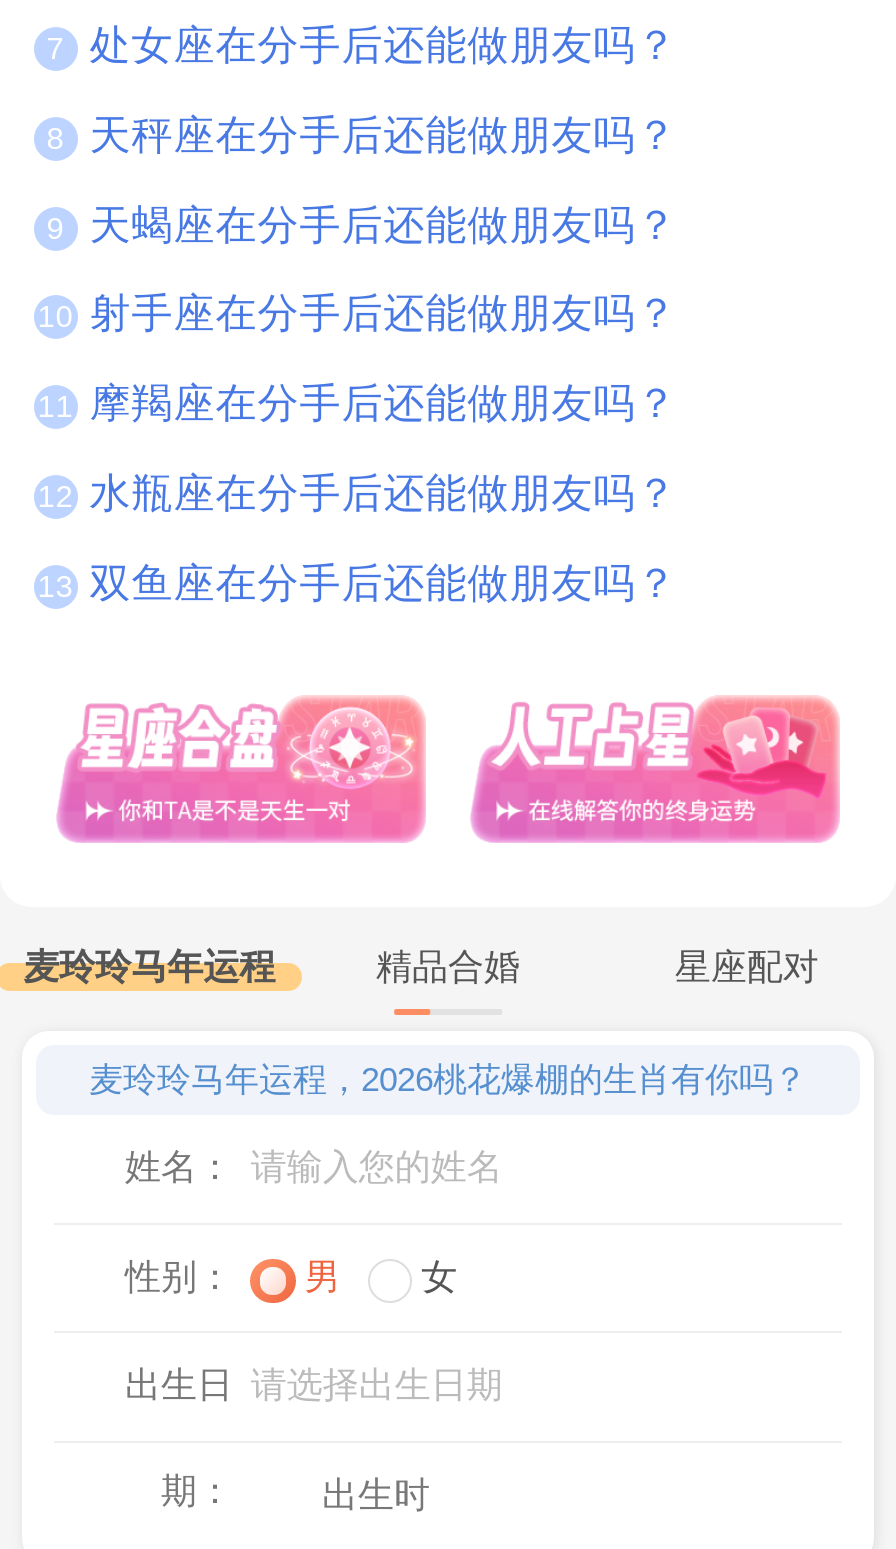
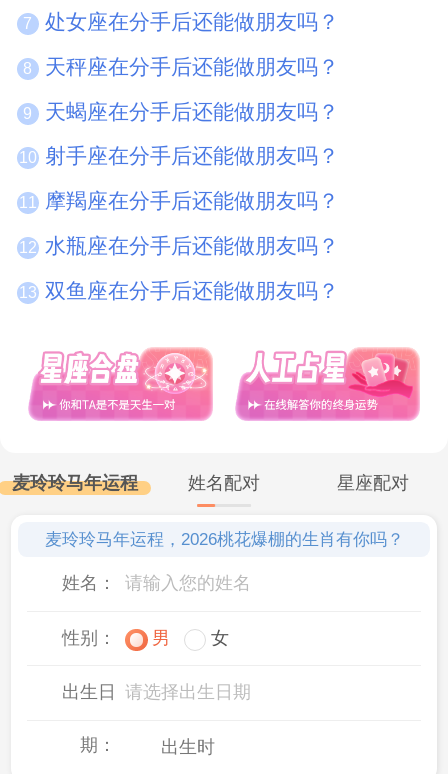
- 精品合婚
+ 姓名配对
